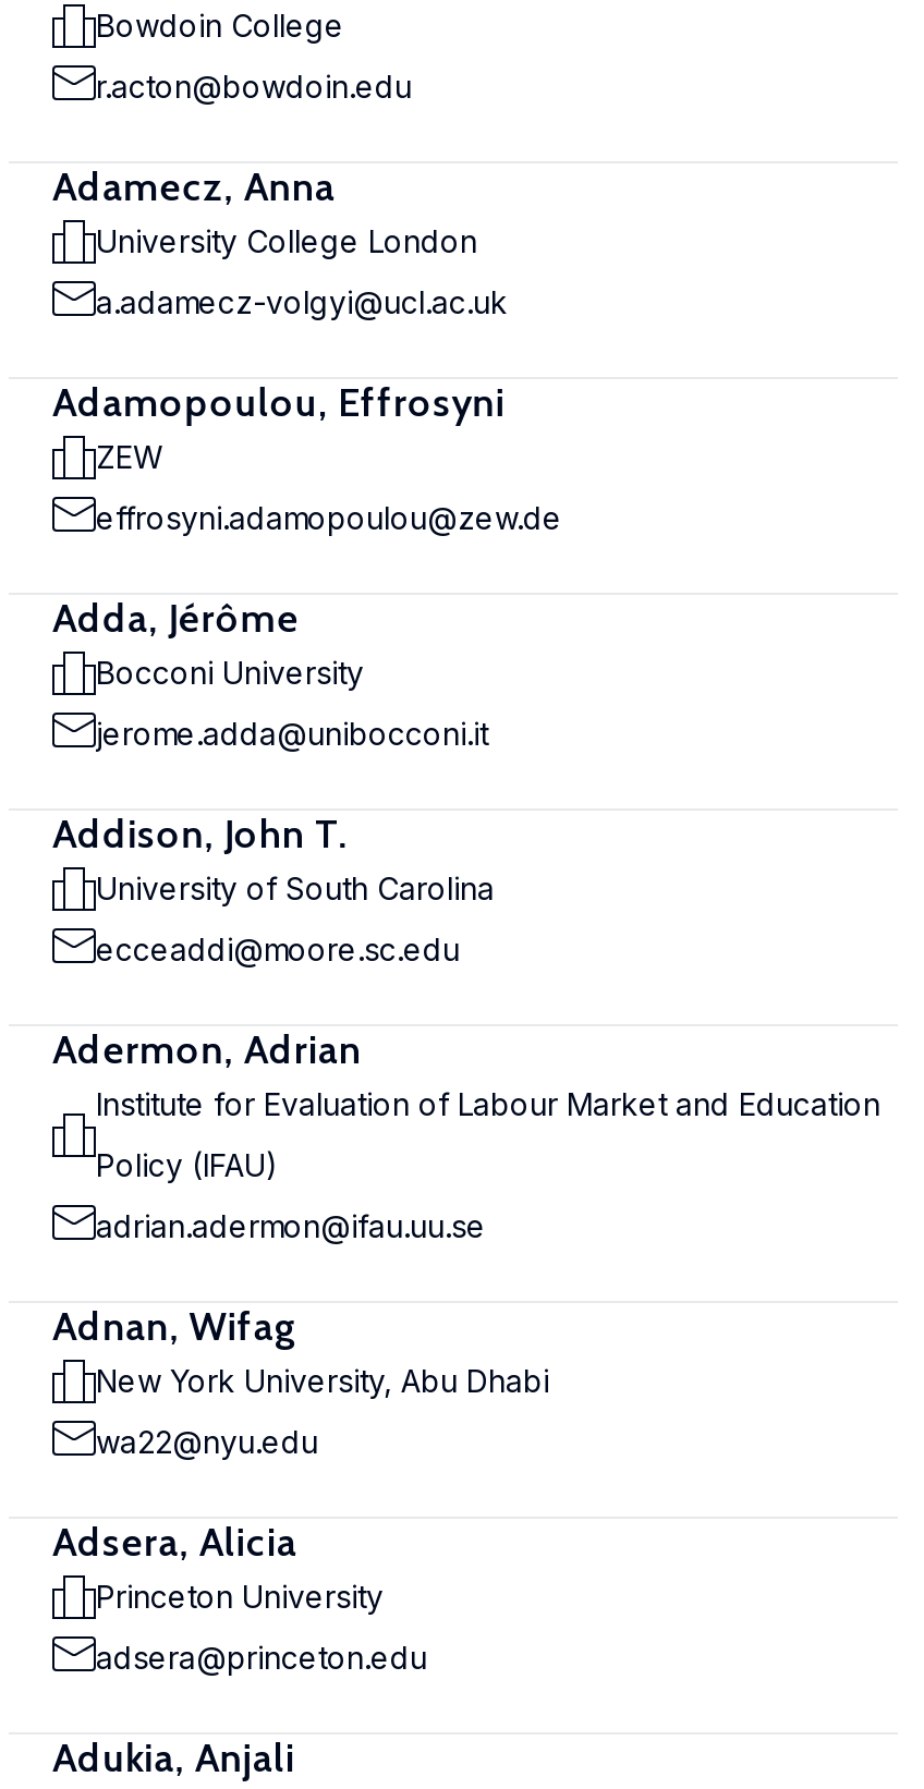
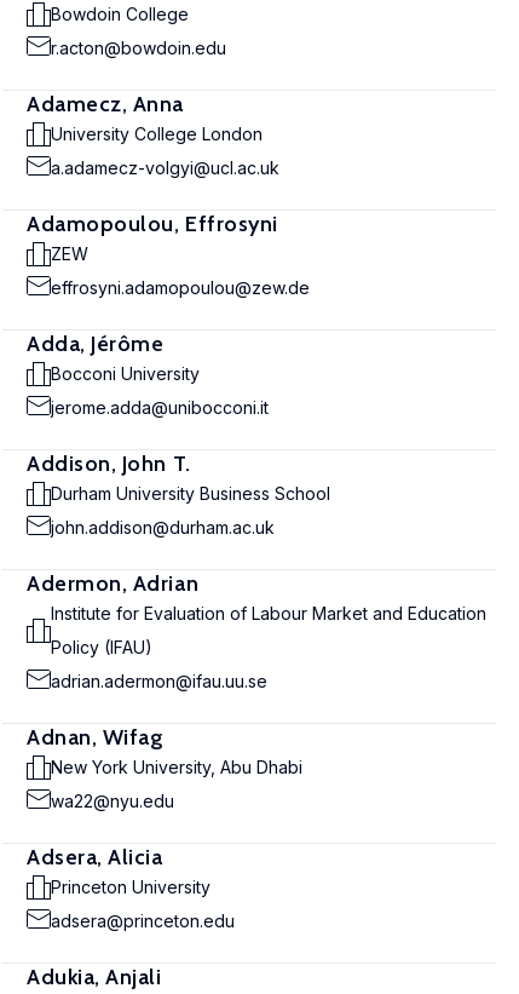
- University of South Carolina
+ Durham University Business School

- ecceaddi@moore.sc.edu
+ john.addison@durham.ac.uk
